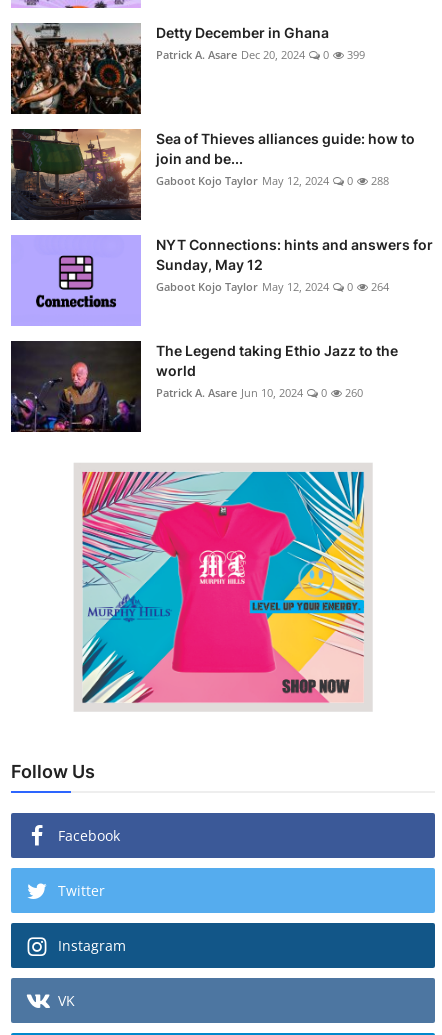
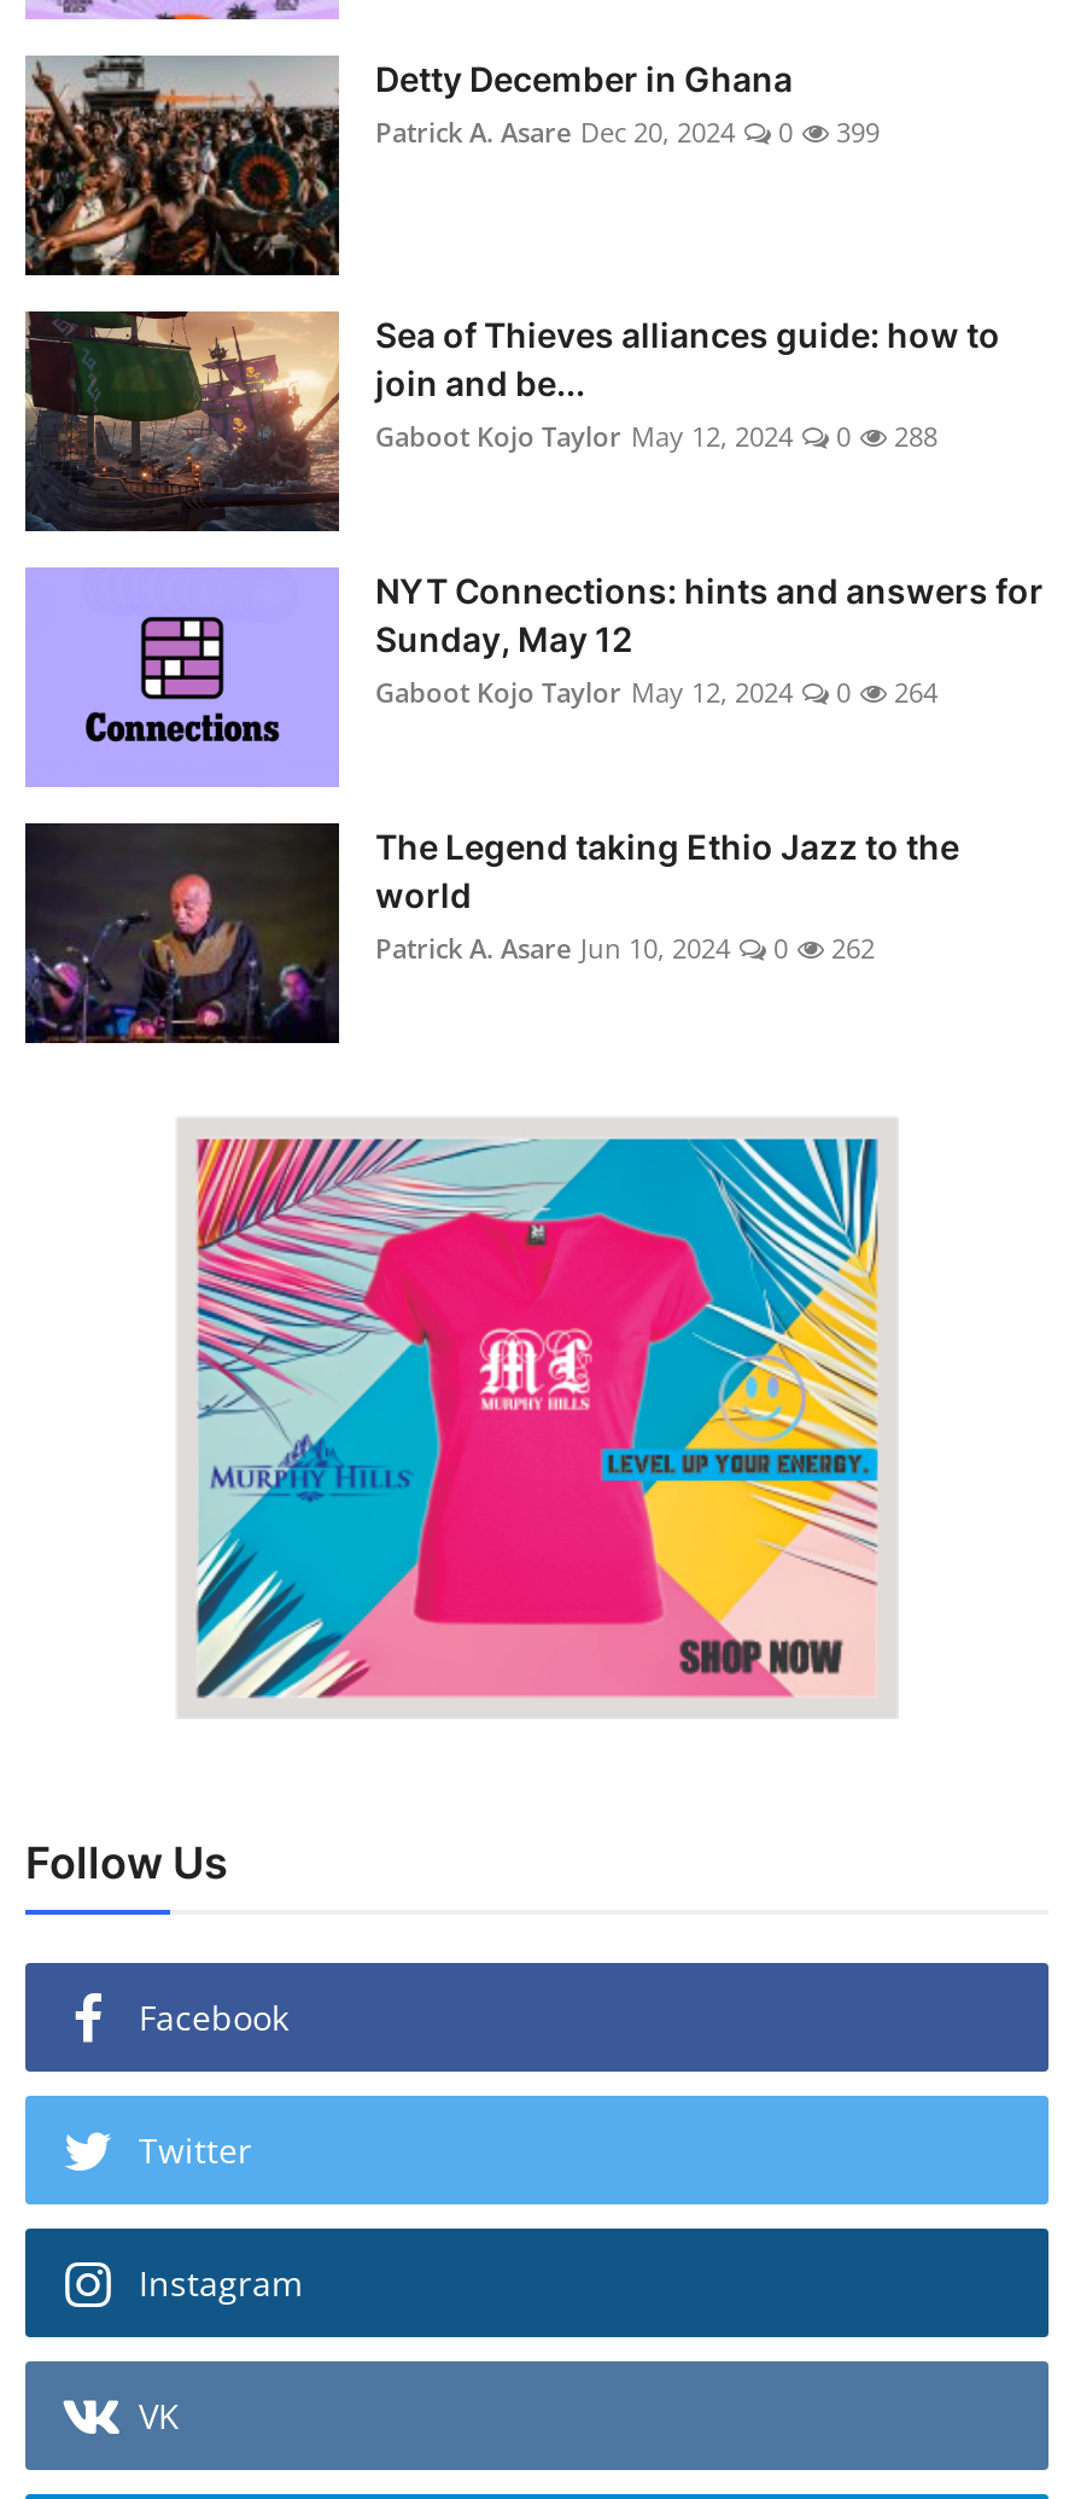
- Patrick A. Asare Jun 10, 2024 0 260
+ Patrick A. Asare Jun 10, 2024 0 262
